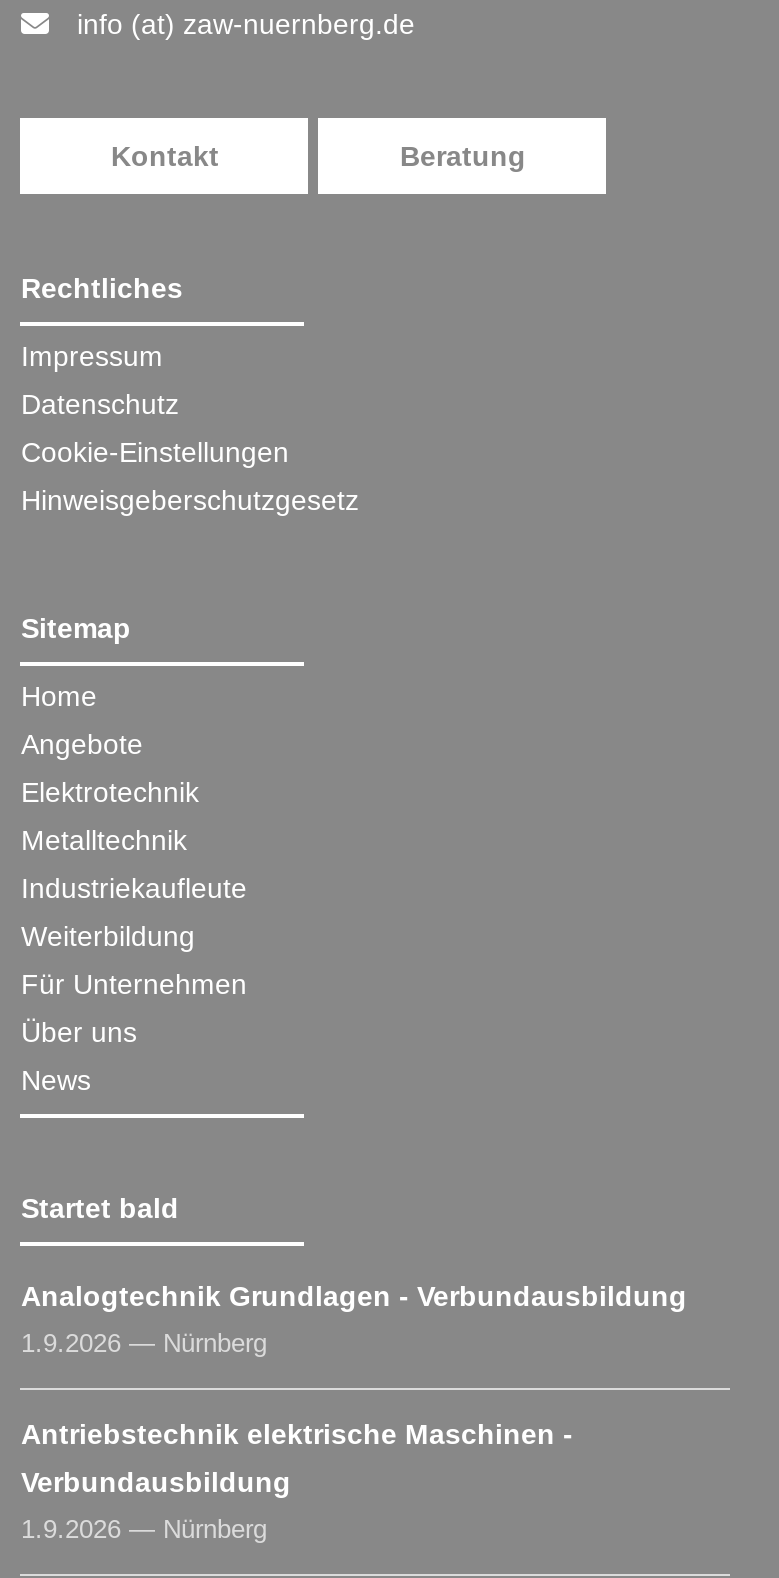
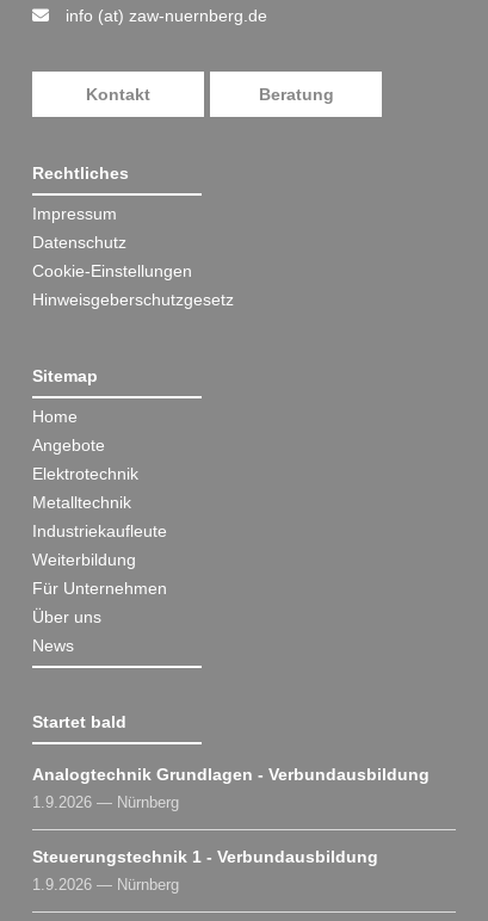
- Antriebstechnik elektrische Maschinen -
- Verbundausbildung
+ Steuerungstechnik 1 - Verbundausbildung
